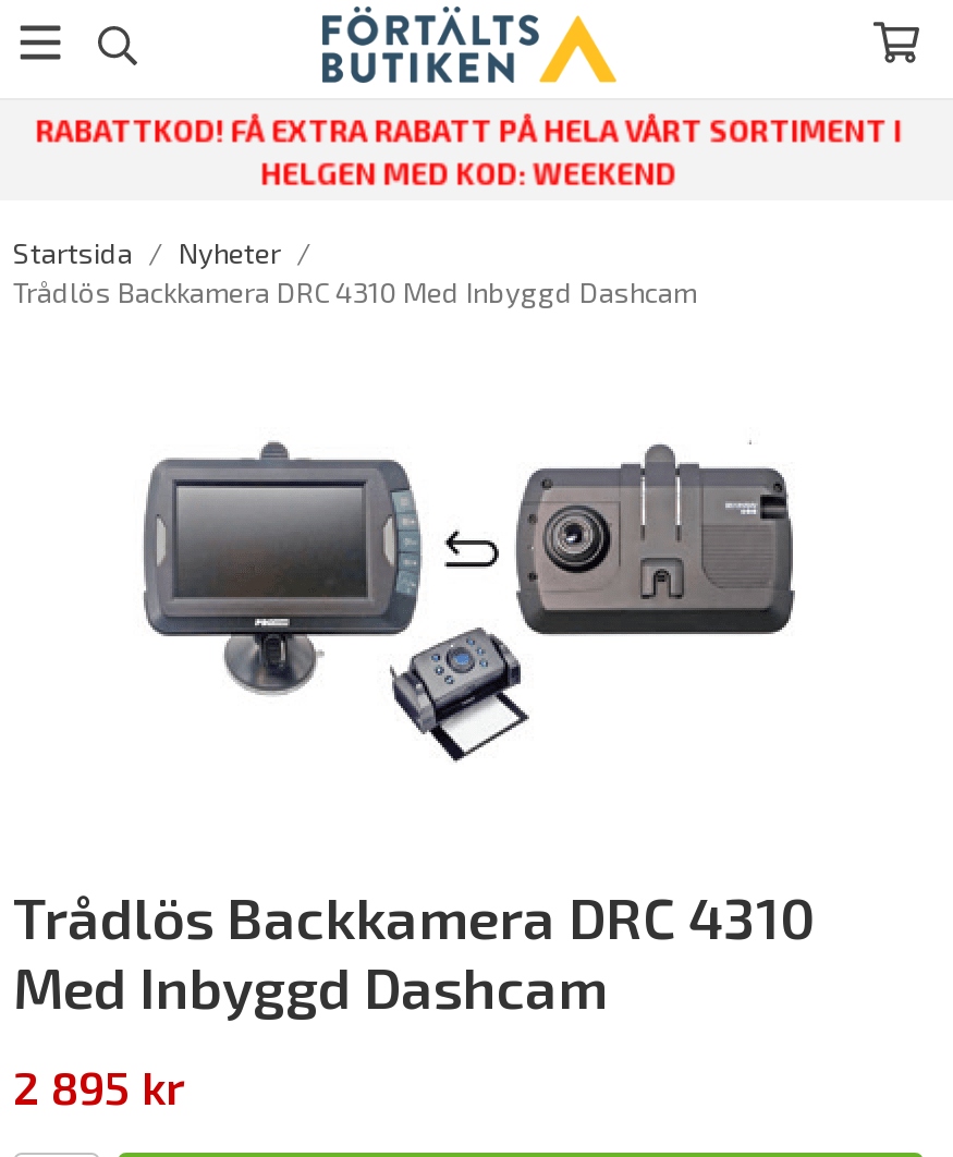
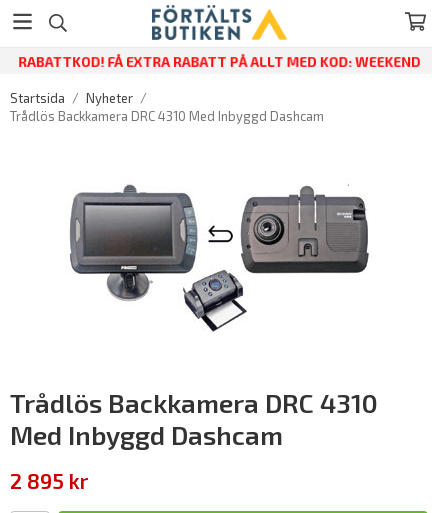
- RABATTKOD! FÅ EXTRA RABATT PÅ HELA VÅRT SORTIMENT I
- HELGEN MED KOD: WEEKEND
+ RABATTKOD! FÅ EXTRA RABATT PÅ ALLT MED KOD: WEEKEND
